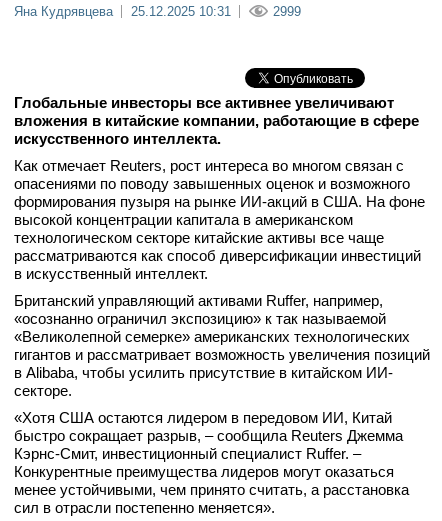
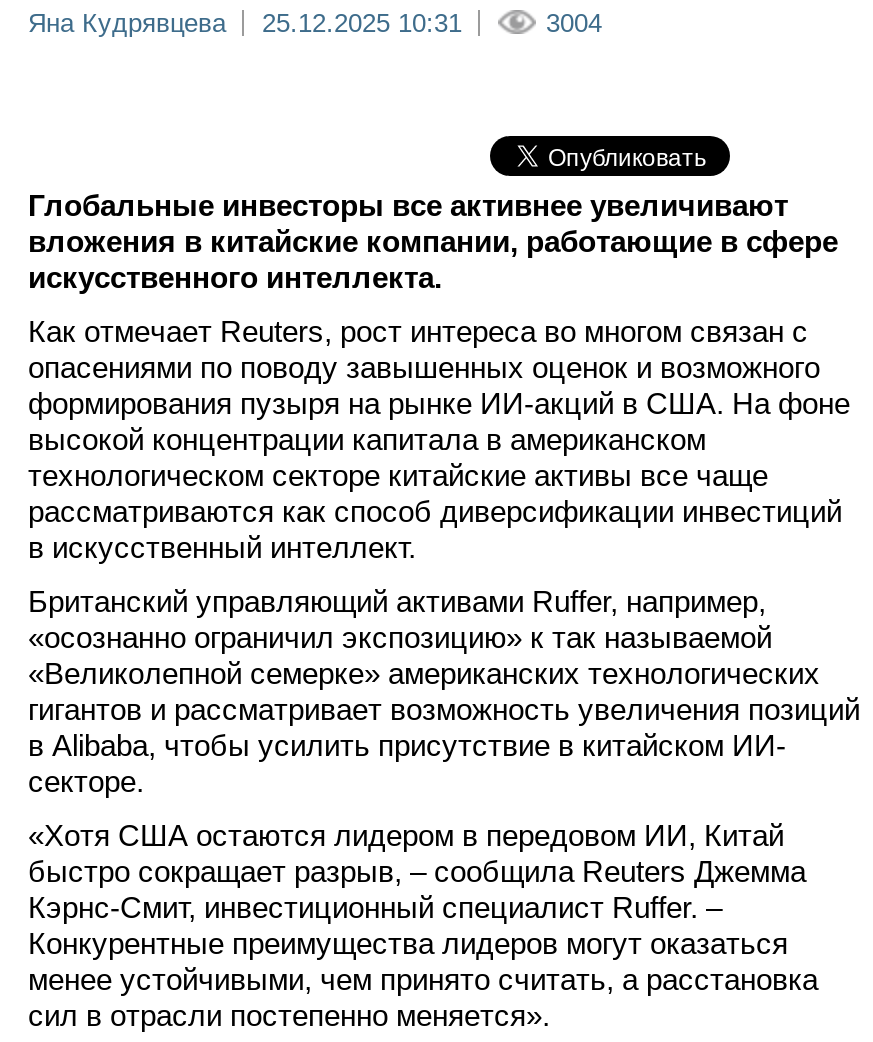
- 2999
+ 3004
